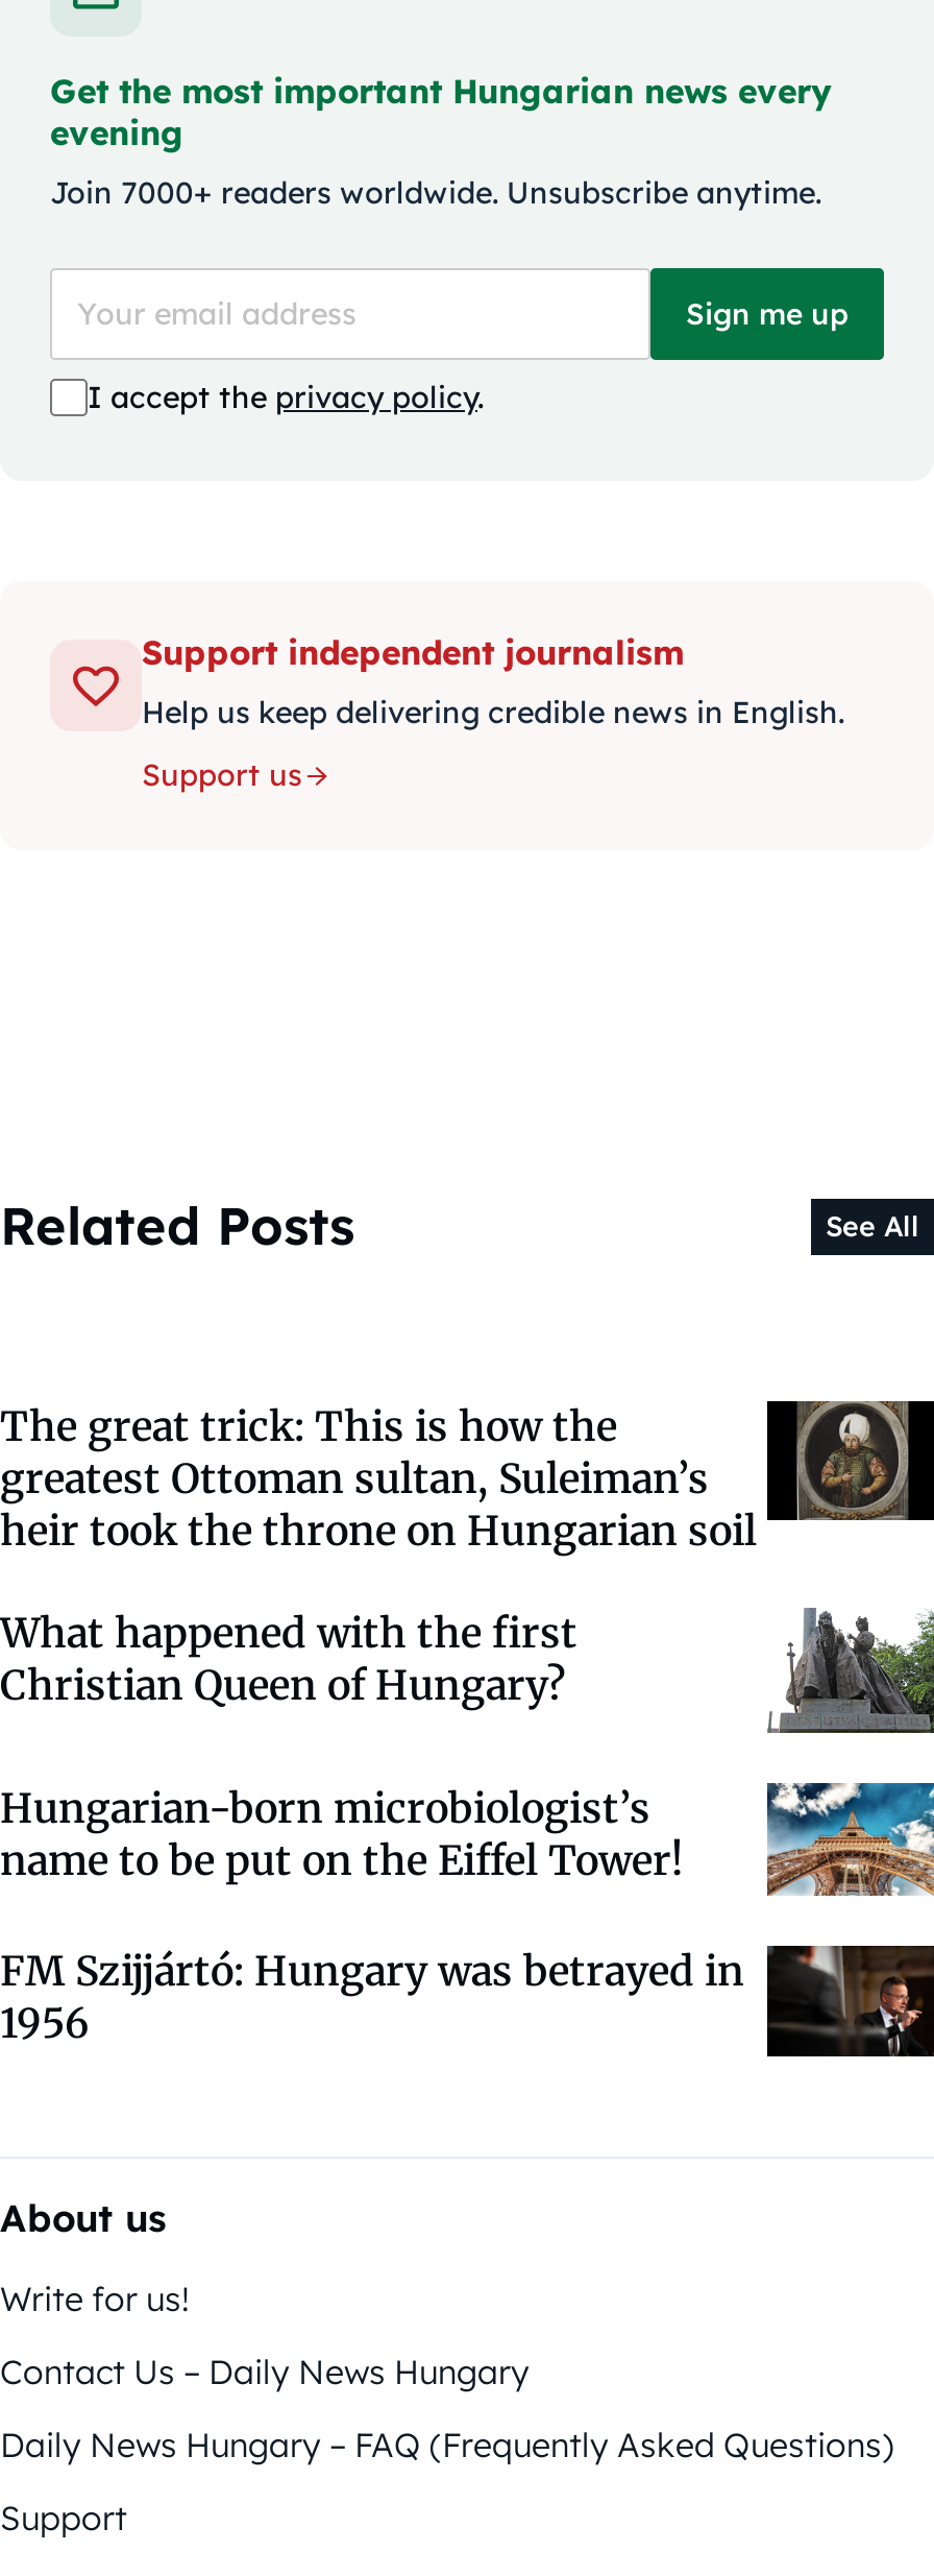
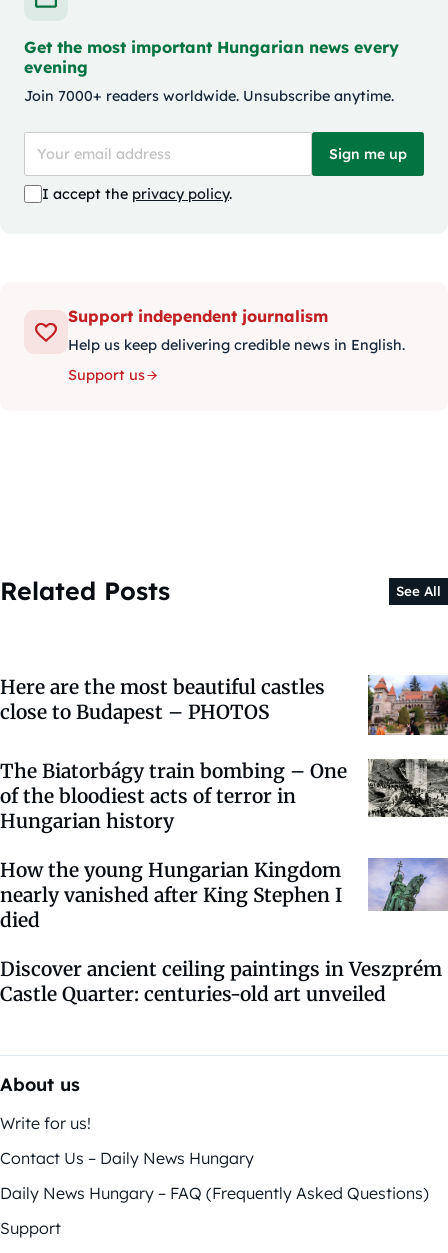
- The great trick: This is how the
- greatest Ottoman sultan, Suleiman’s
- heir took the throne on Hungarian soil
+ Here are the most beautiful castles
+ close to Budapest – PHOTOS

- [image]
+ [image]

- [image]
+ [image]

- What happened with the first
- Christian Queen of Hungary?
+ The Biatorbágy train bombing – One
+ of the bloodiest acts of terror in
+ Hungarian history

- [image]
- Hungarian-born microbiologist’s
- name to be put on the Eiffel Tower!
+ [image]
+ How the young Hungarian Kingdom
+ nearly vanished after King Stephen I
+ died

- FM Szijjártó: Hungary was betrayed in
- 1956
+ Discover ancient ceiling paintings in Veszprém
+ Castle Quarter: centuries-old art unveiled
